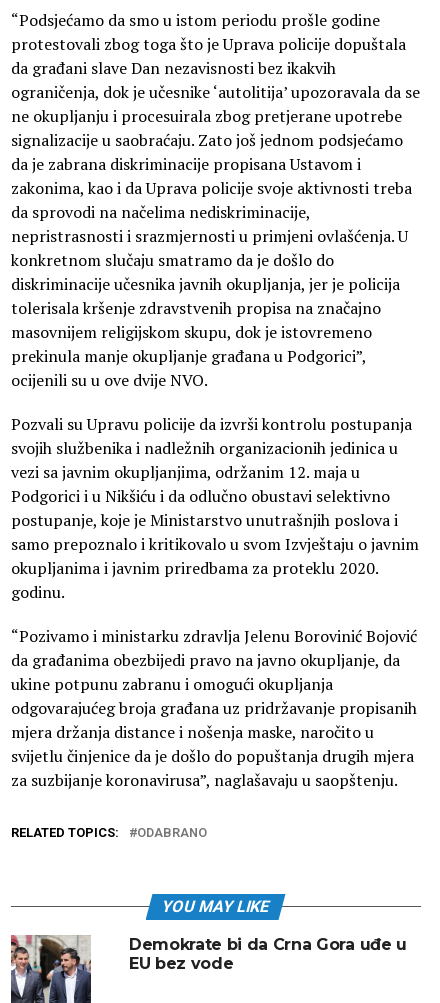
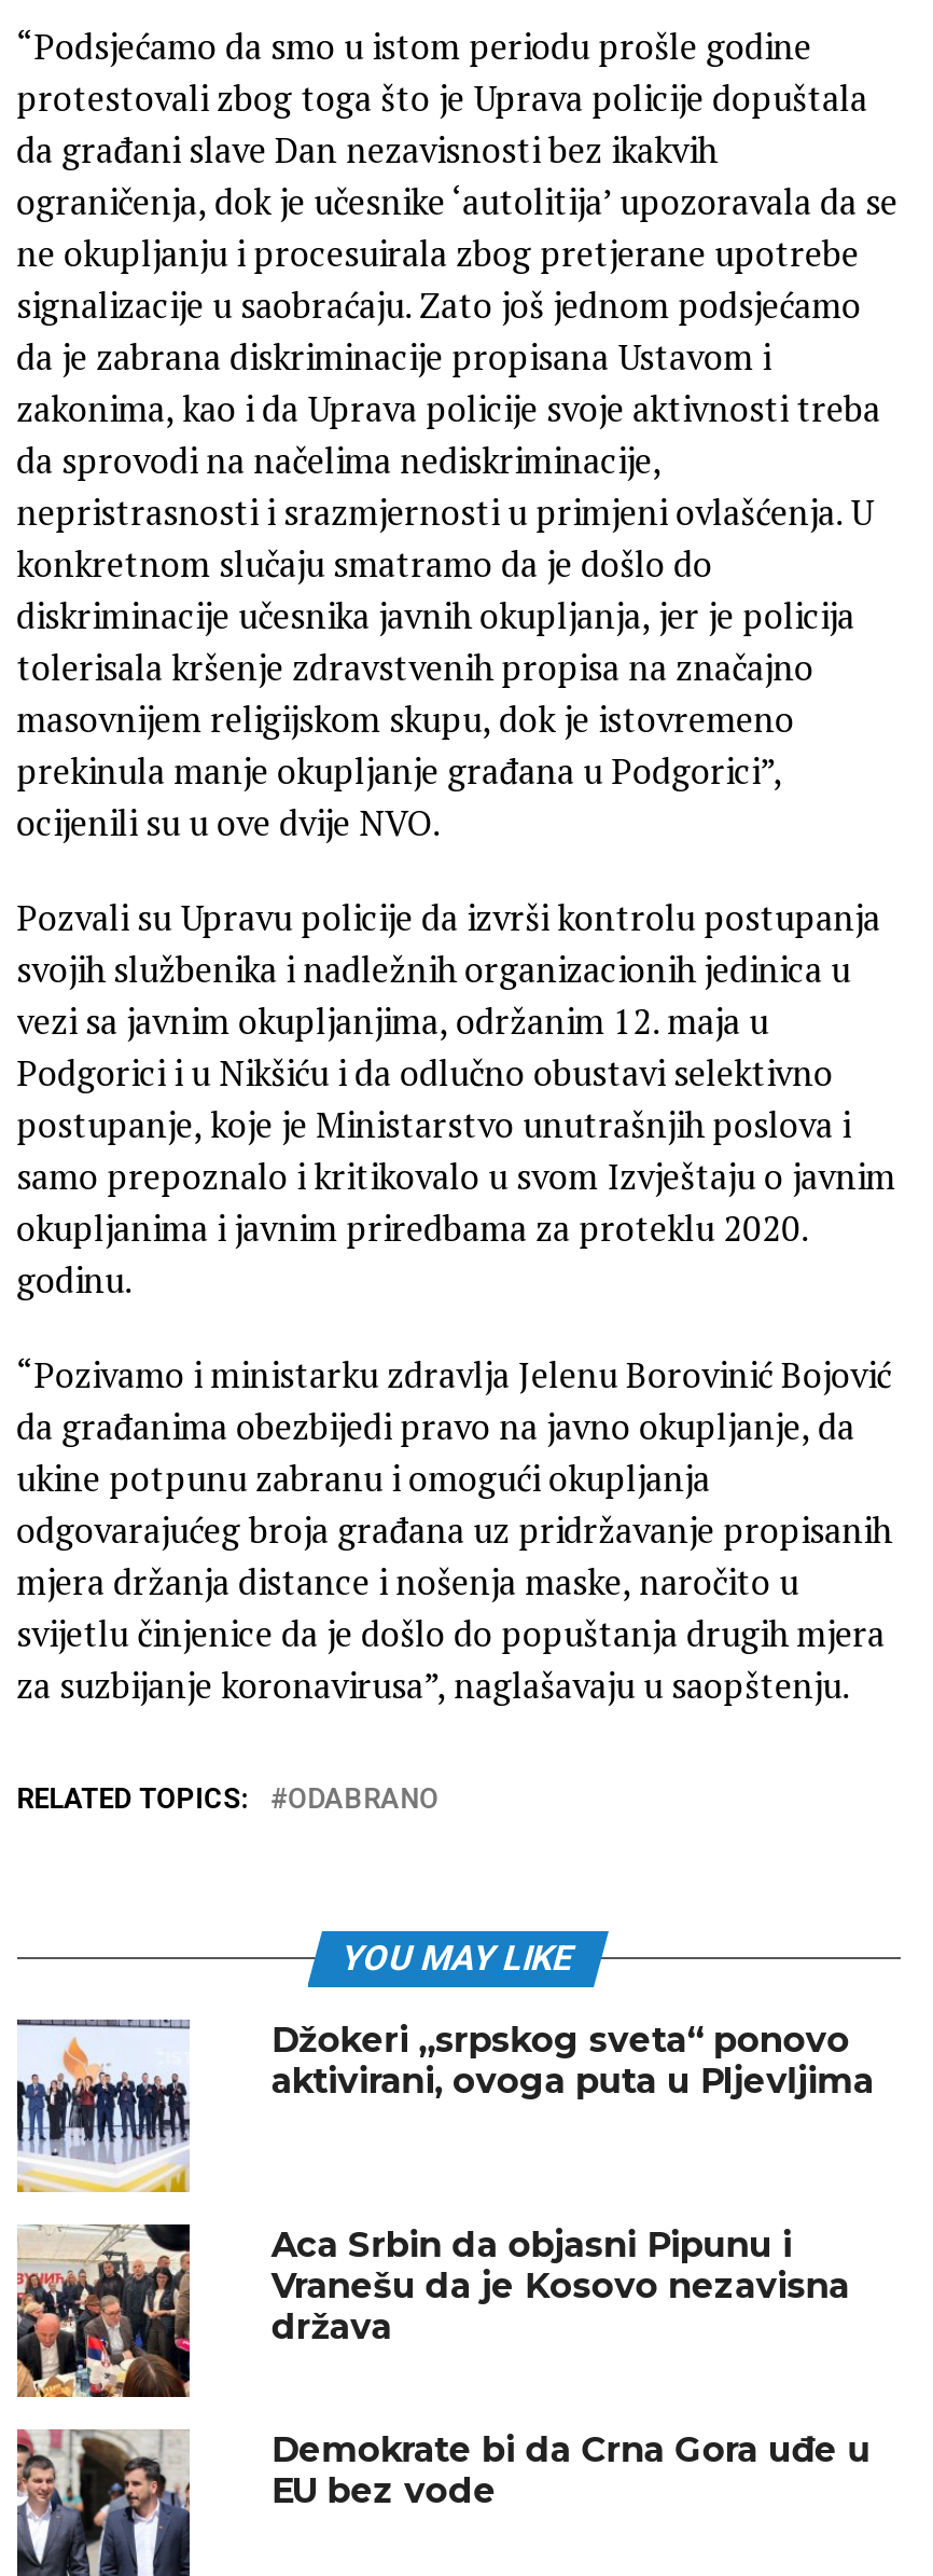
+ [image]
+ Džokeri „srpskog sveta“ ponovo
+ aktivirani, ovoga puta u Pljevljima

+ [image]
+ Aca Srbin da objasni Pipunu i
+ Vranešu da je Kosovo nezavisna
+ država
